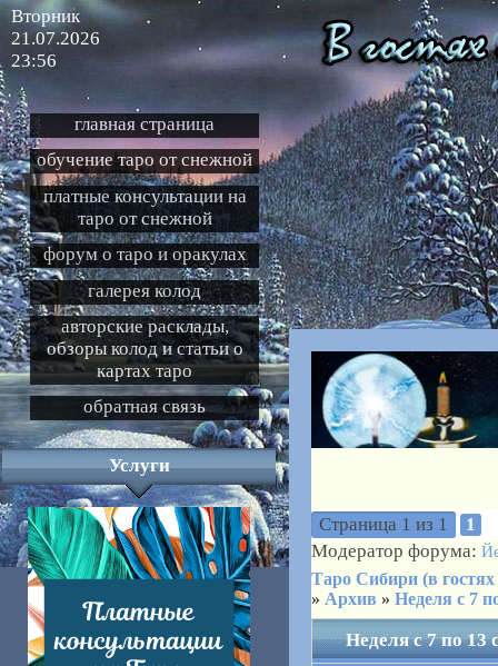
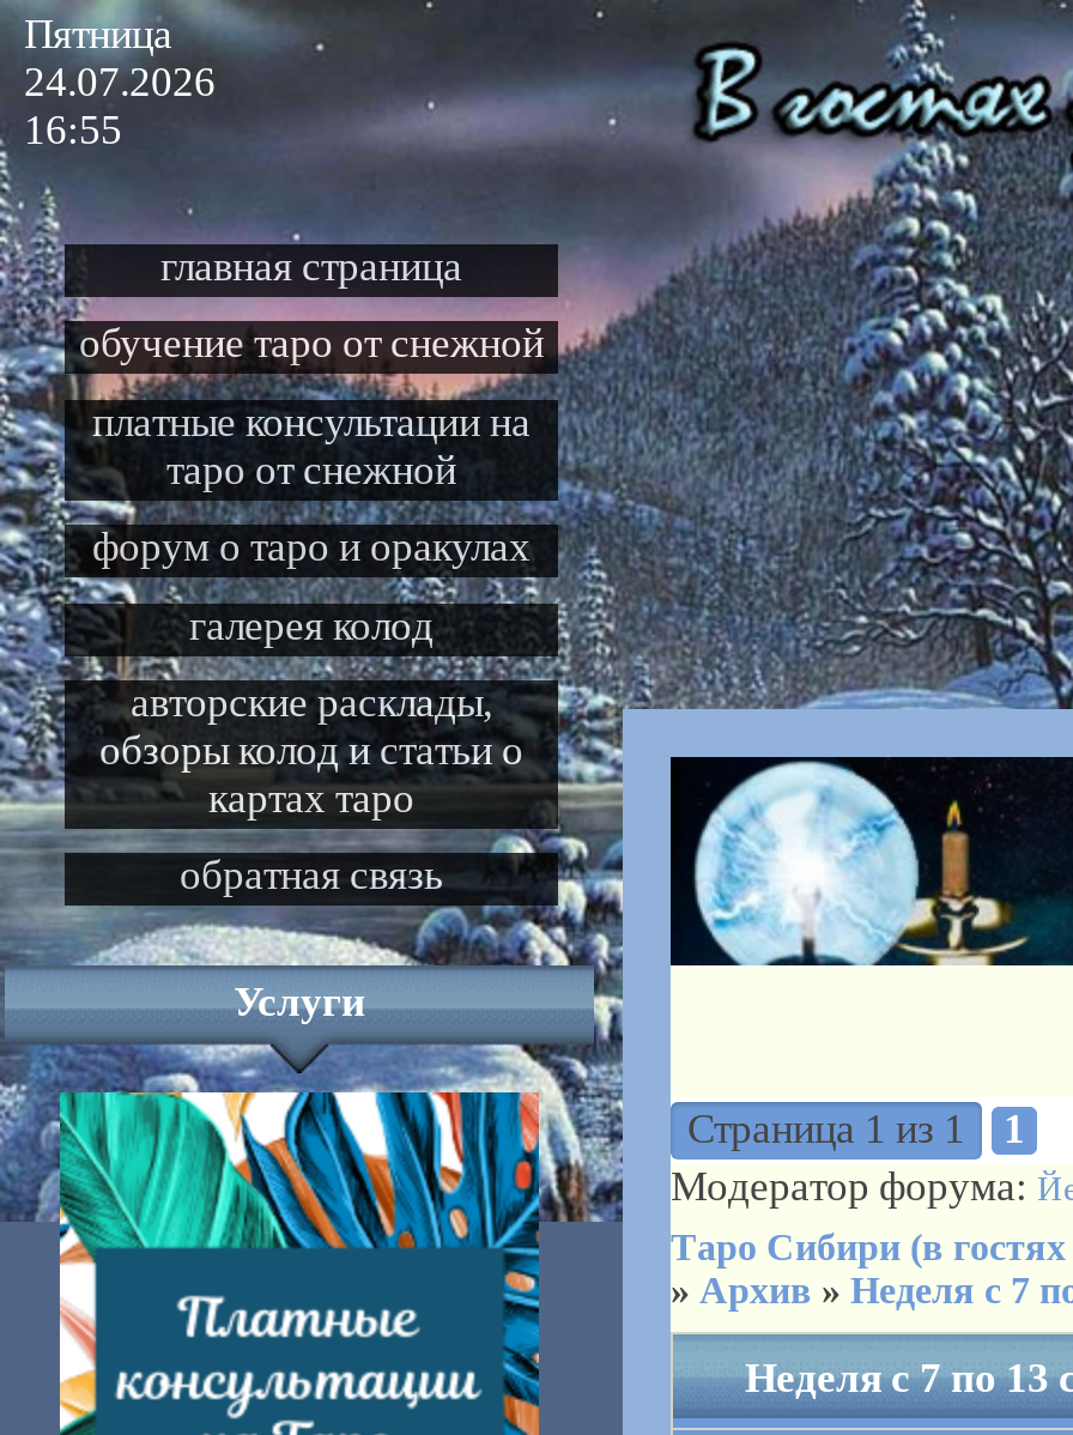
- Вторник
- 21.07.2026
- 23:56
+ Пятница
+ 24.07.2026
+ 16:55
